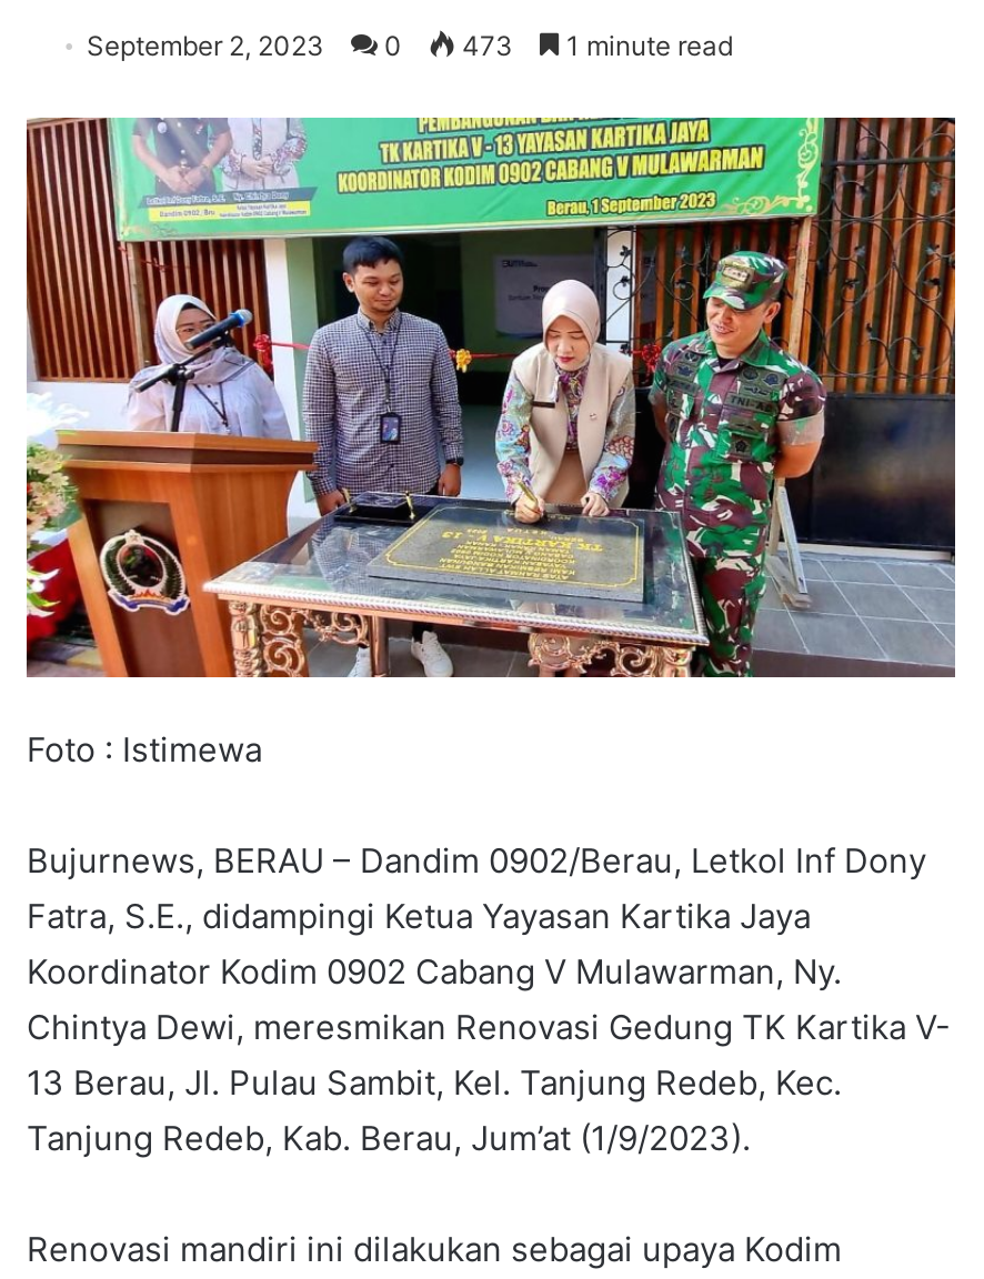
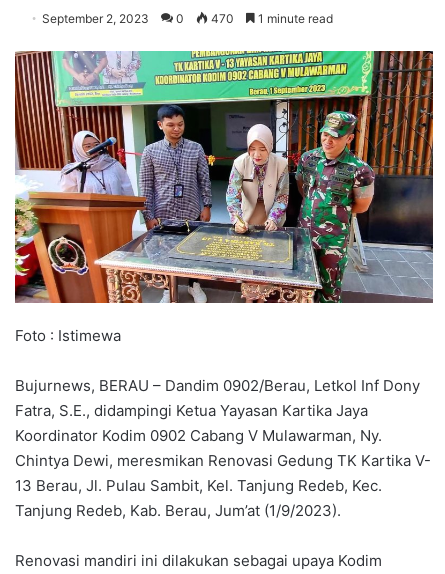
- September 2, 2023 0 473 1 minute read
+ September 2, 2023 0 470 1 minute read
